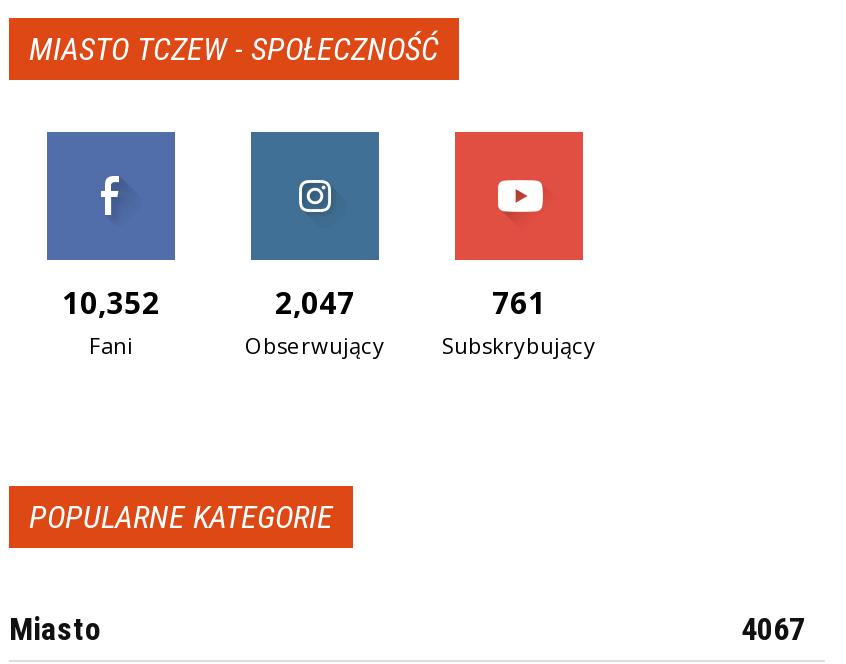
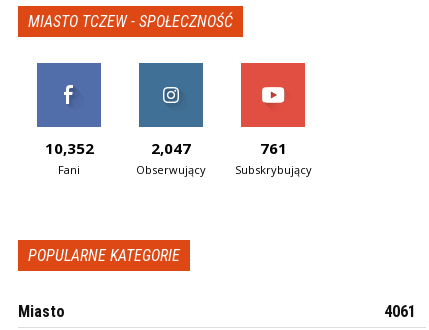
- 4067
+ 4061
